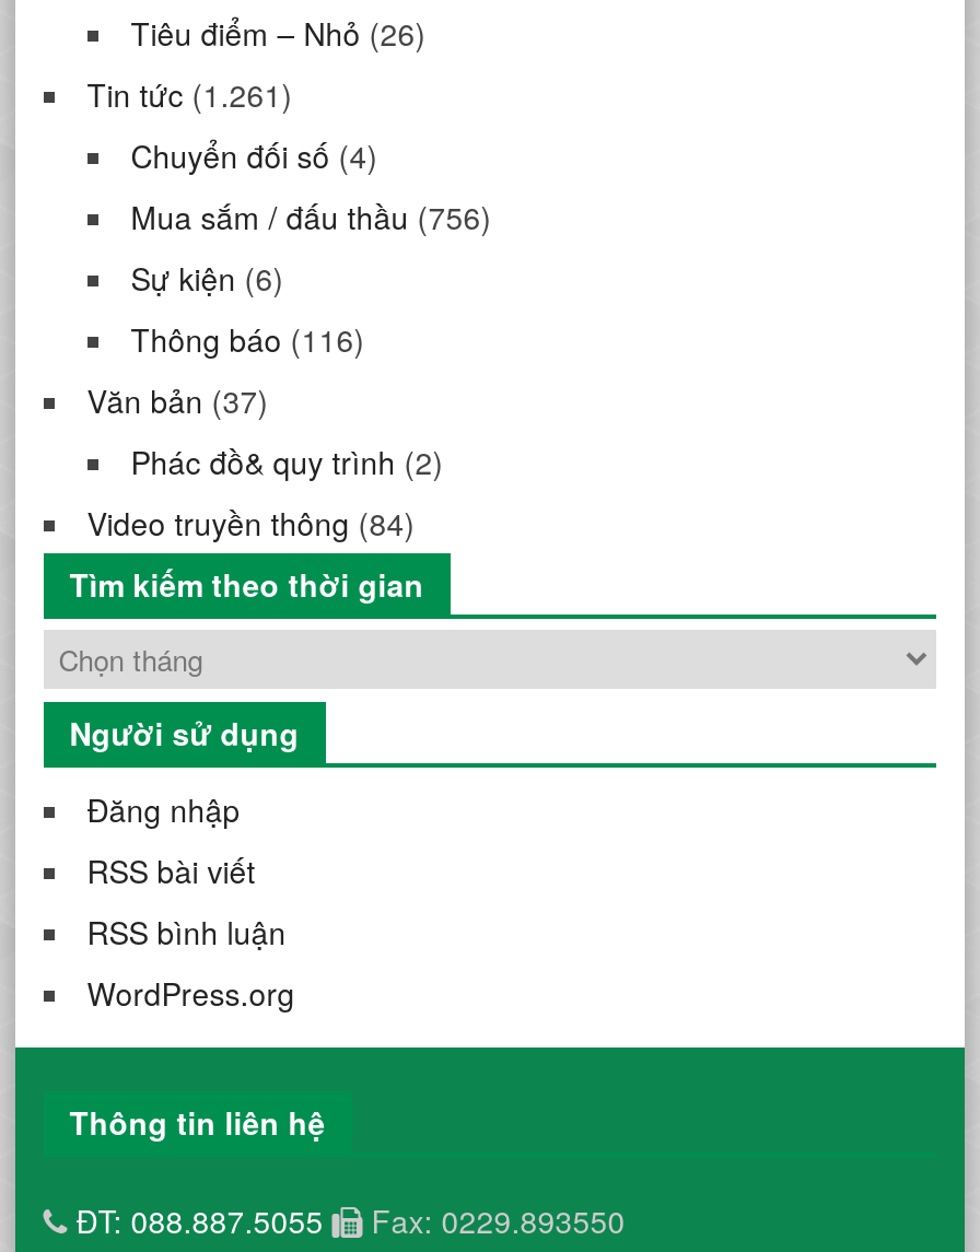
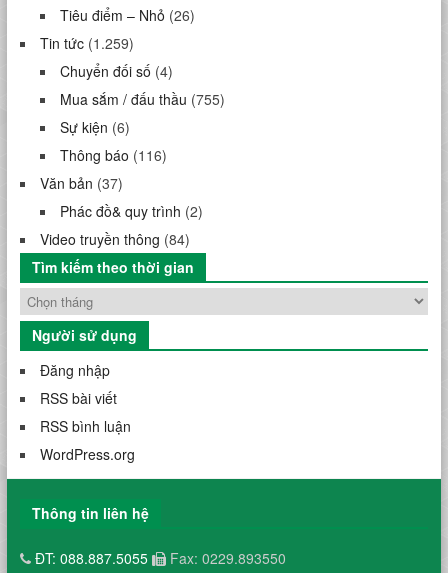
- Tin tức (1.261)
+ Tin tức (1.259)

- Mua sắm / đấu thầu (756)
+ Mua sắm / đấu thầu (755)
